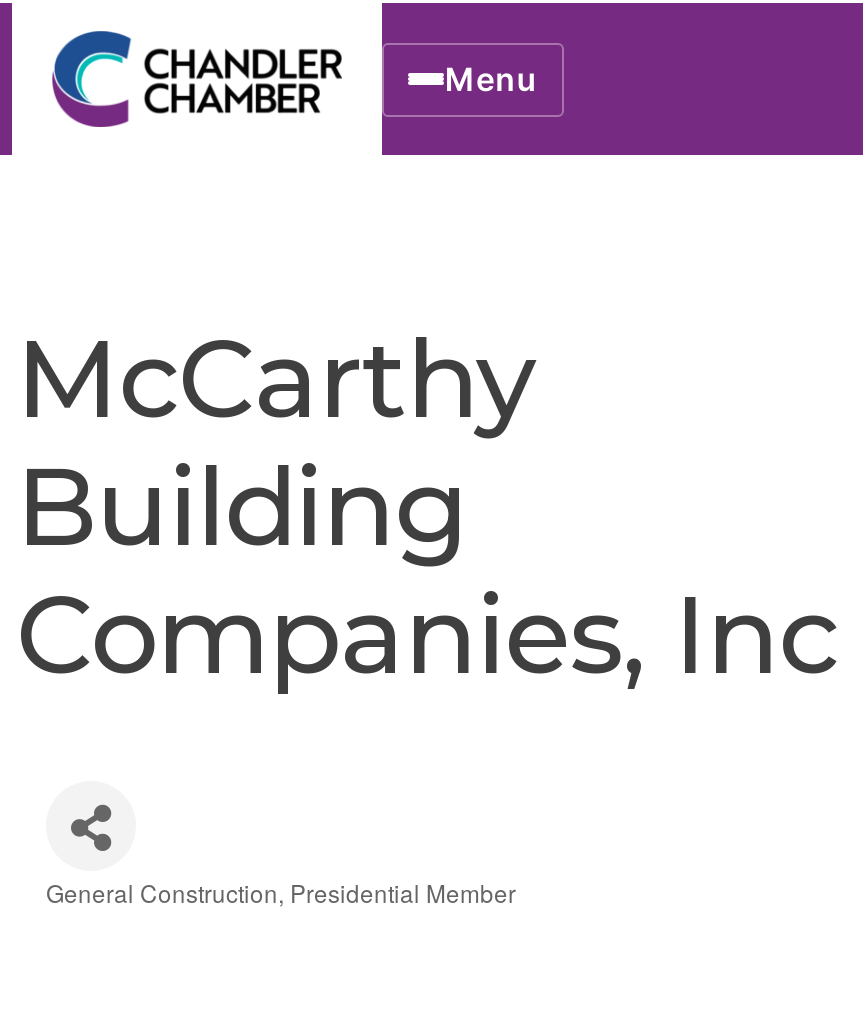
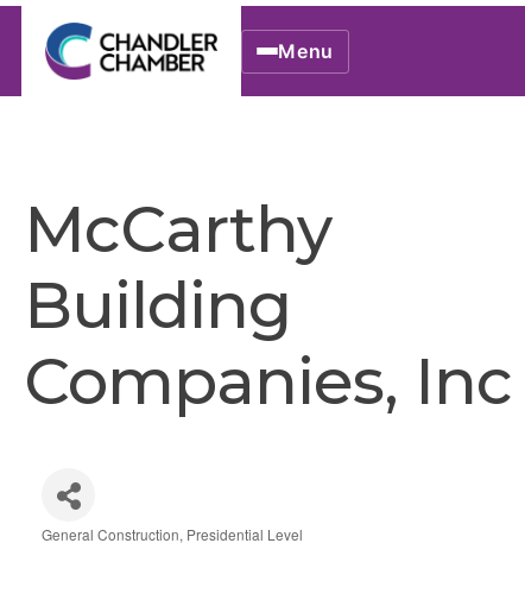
- General Construction Presidential Member
+ General Construction Presidential Level
